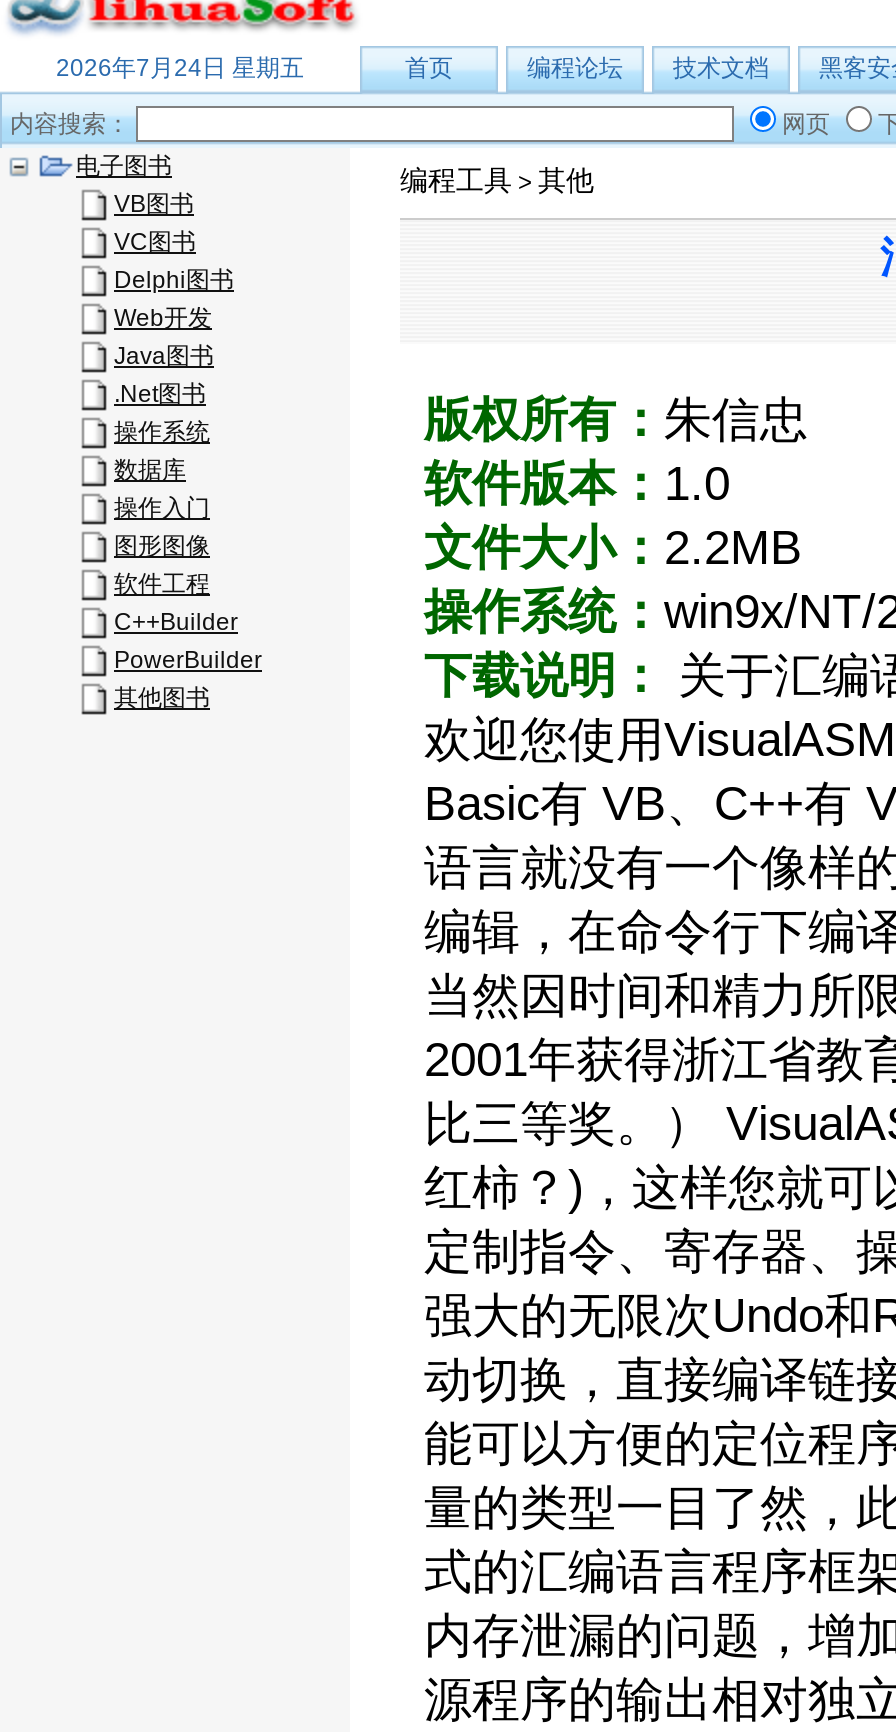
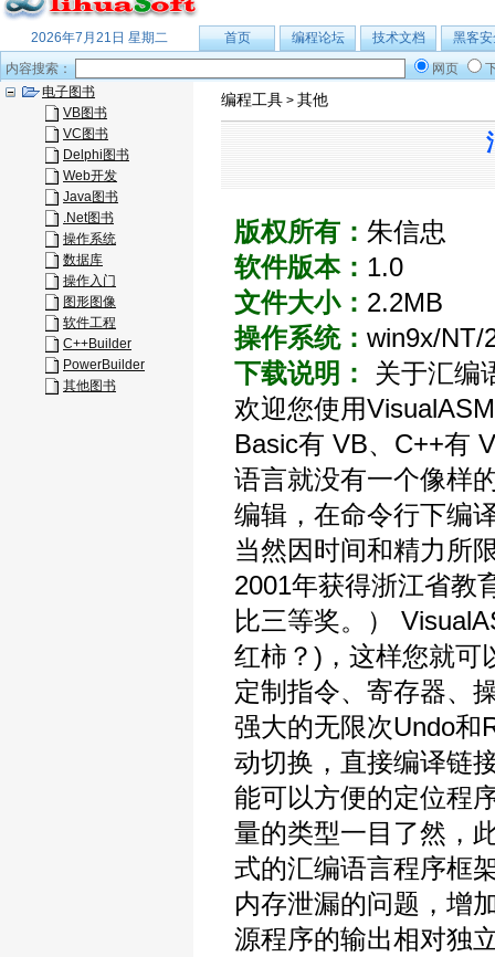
- 2026年7月24日 星期五
+ 2026年7月21日 星期二
